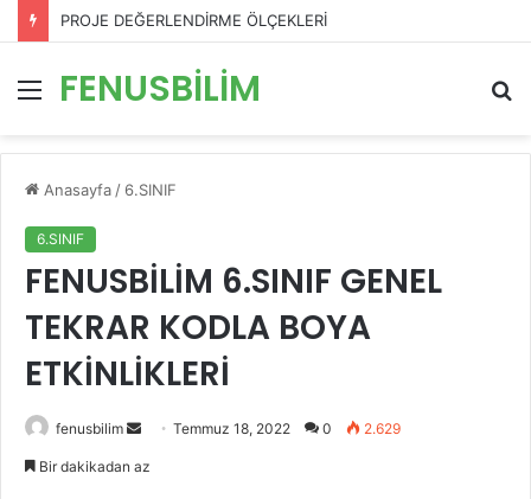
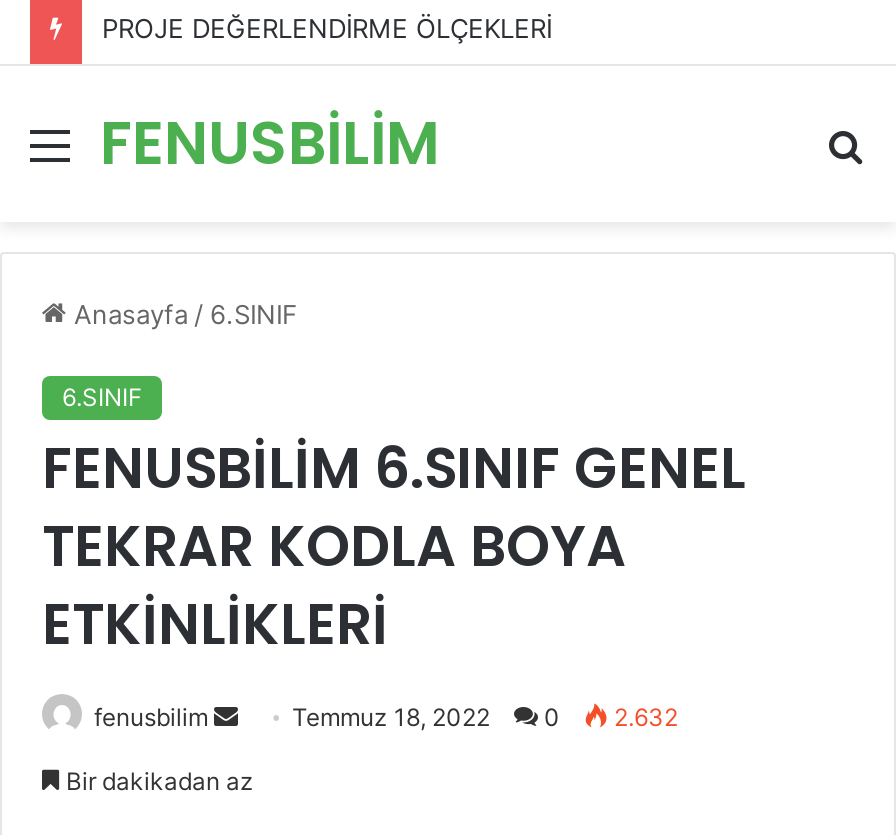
- PROJE DEĞERLENDİRME ÖLÇEKLERİ
+ PERFORMANS DEĞERLENDİRME ÖLÇEKLERİ

- 2.629
+ 2.632
